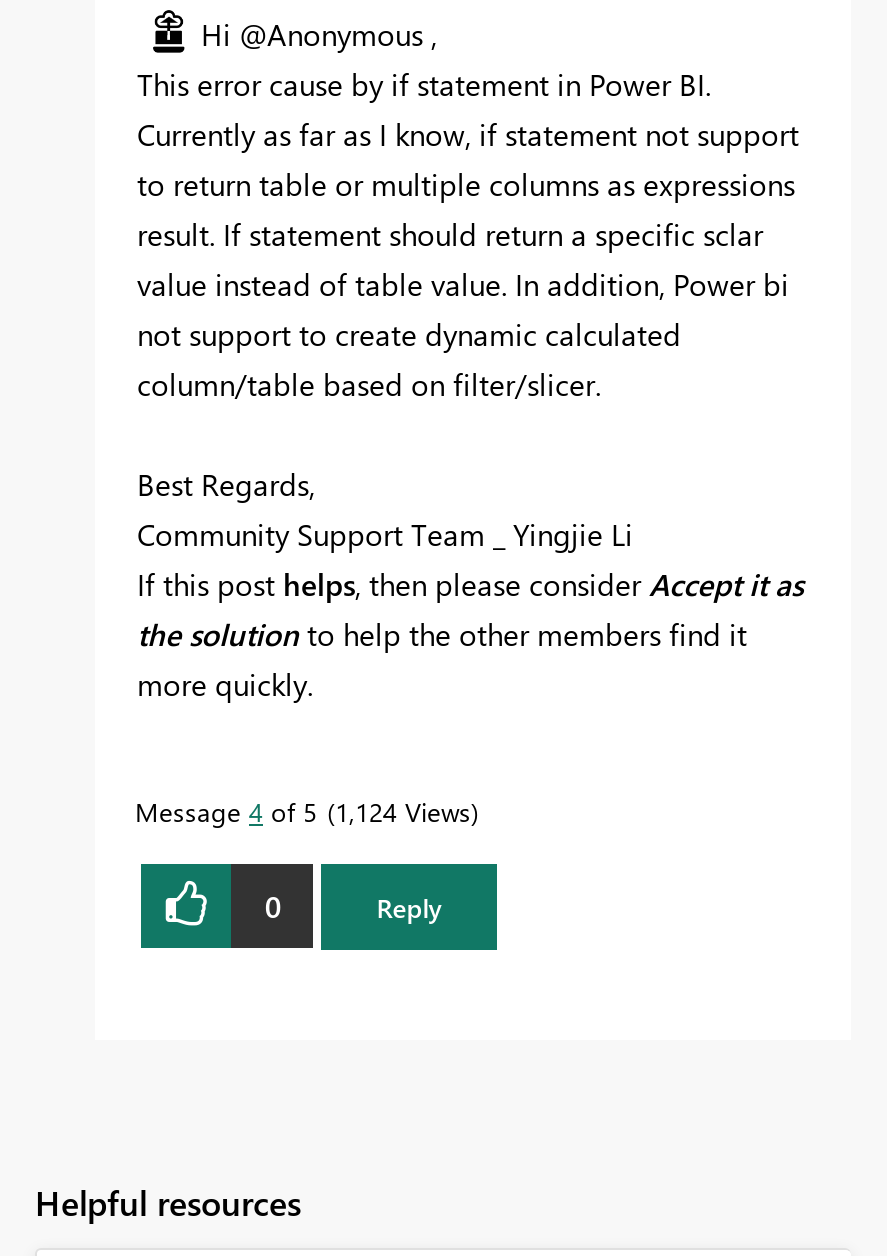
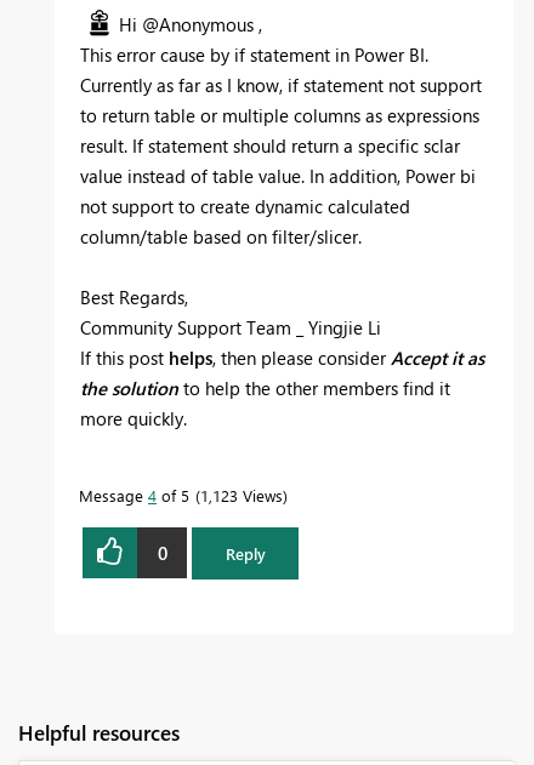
- Message 4 of 5 1,124 Views
+ Message 4 of 5 1,123 Views
